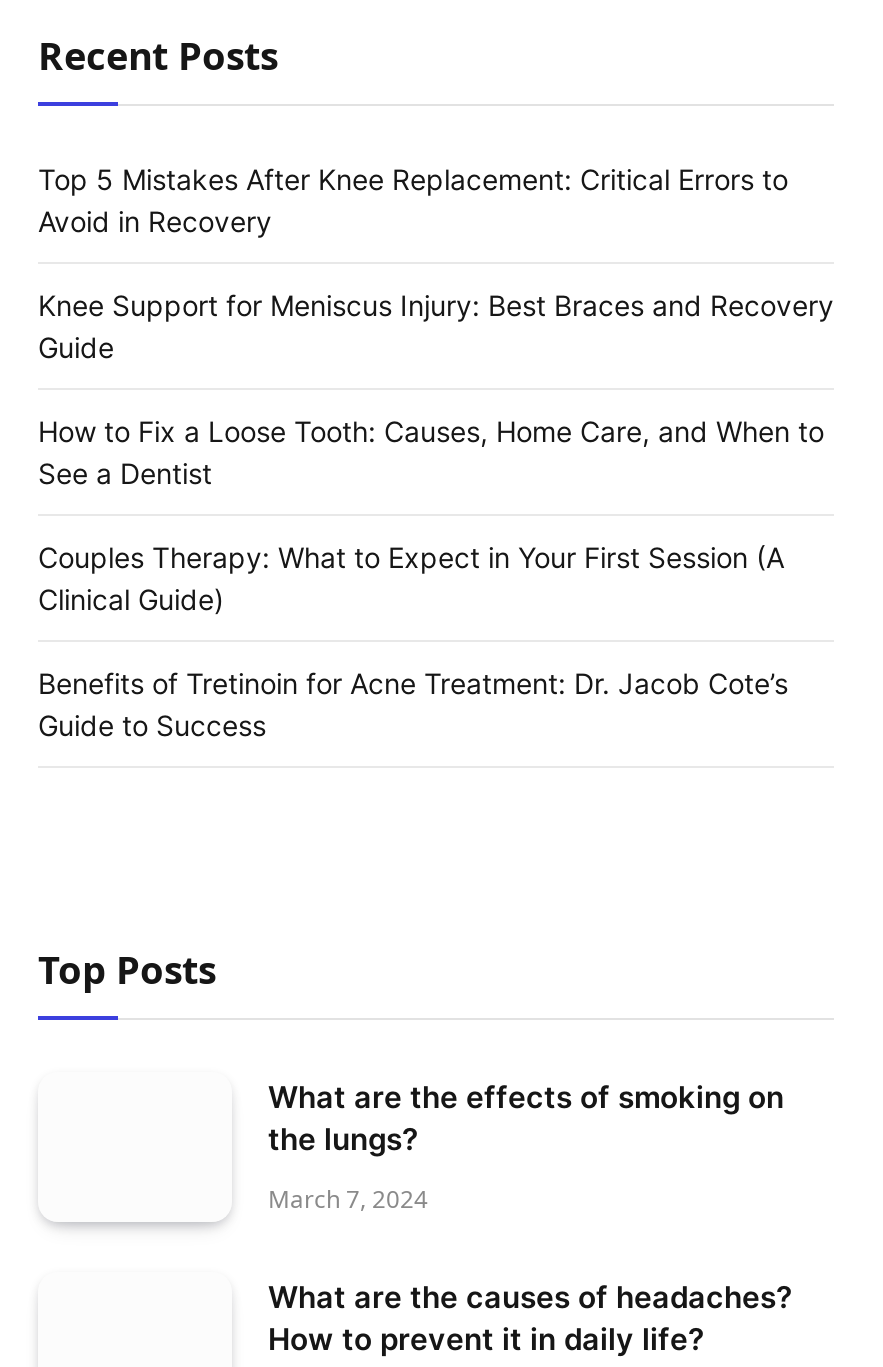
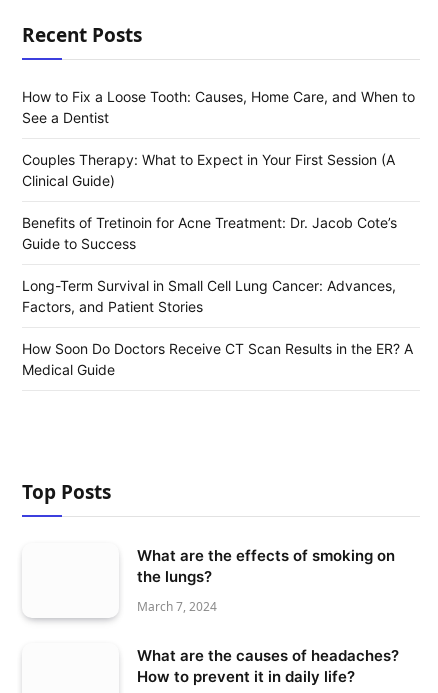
- Top 5 Mistakes After Knee Replacement: Critical Errors to
- Avoid in Recovery
- Knee Support for Meniscus Injury: Best Braces and Recovery
- Guide

moved up: How to Fix a Loose Tooth: Causes, Home Care, and When to | See a Dentist | Couples Therapy: What to Expect in Your First Session (A | Clinical Guide) | Benefits of Tretinoin for Acne Treatment: Dr. Jacob Cote’s | Guide to Success

+ Long-Term Survival in Small Cell Lung Cancer: Advances,
+ Factors, and Patient Stories
+ How Soon Do Doctors Receive CT Scan Results in the ER? A
+ Medical Guide
